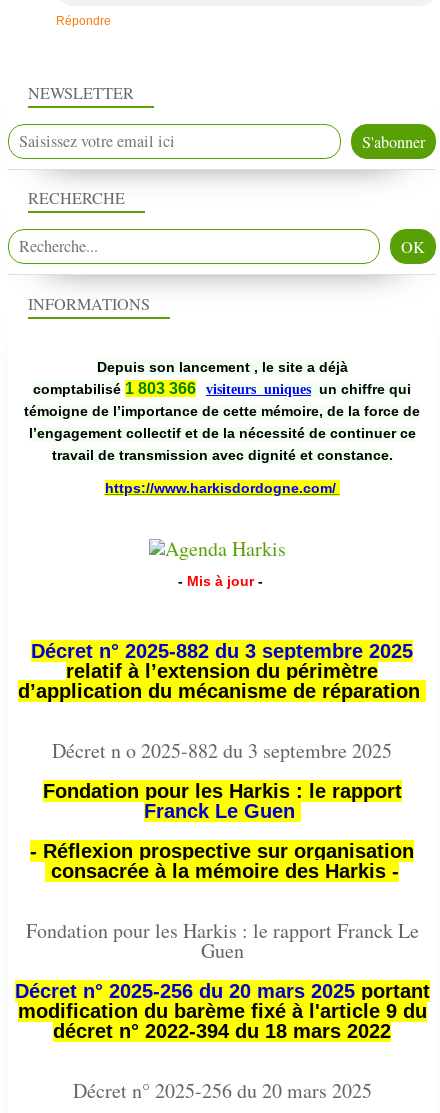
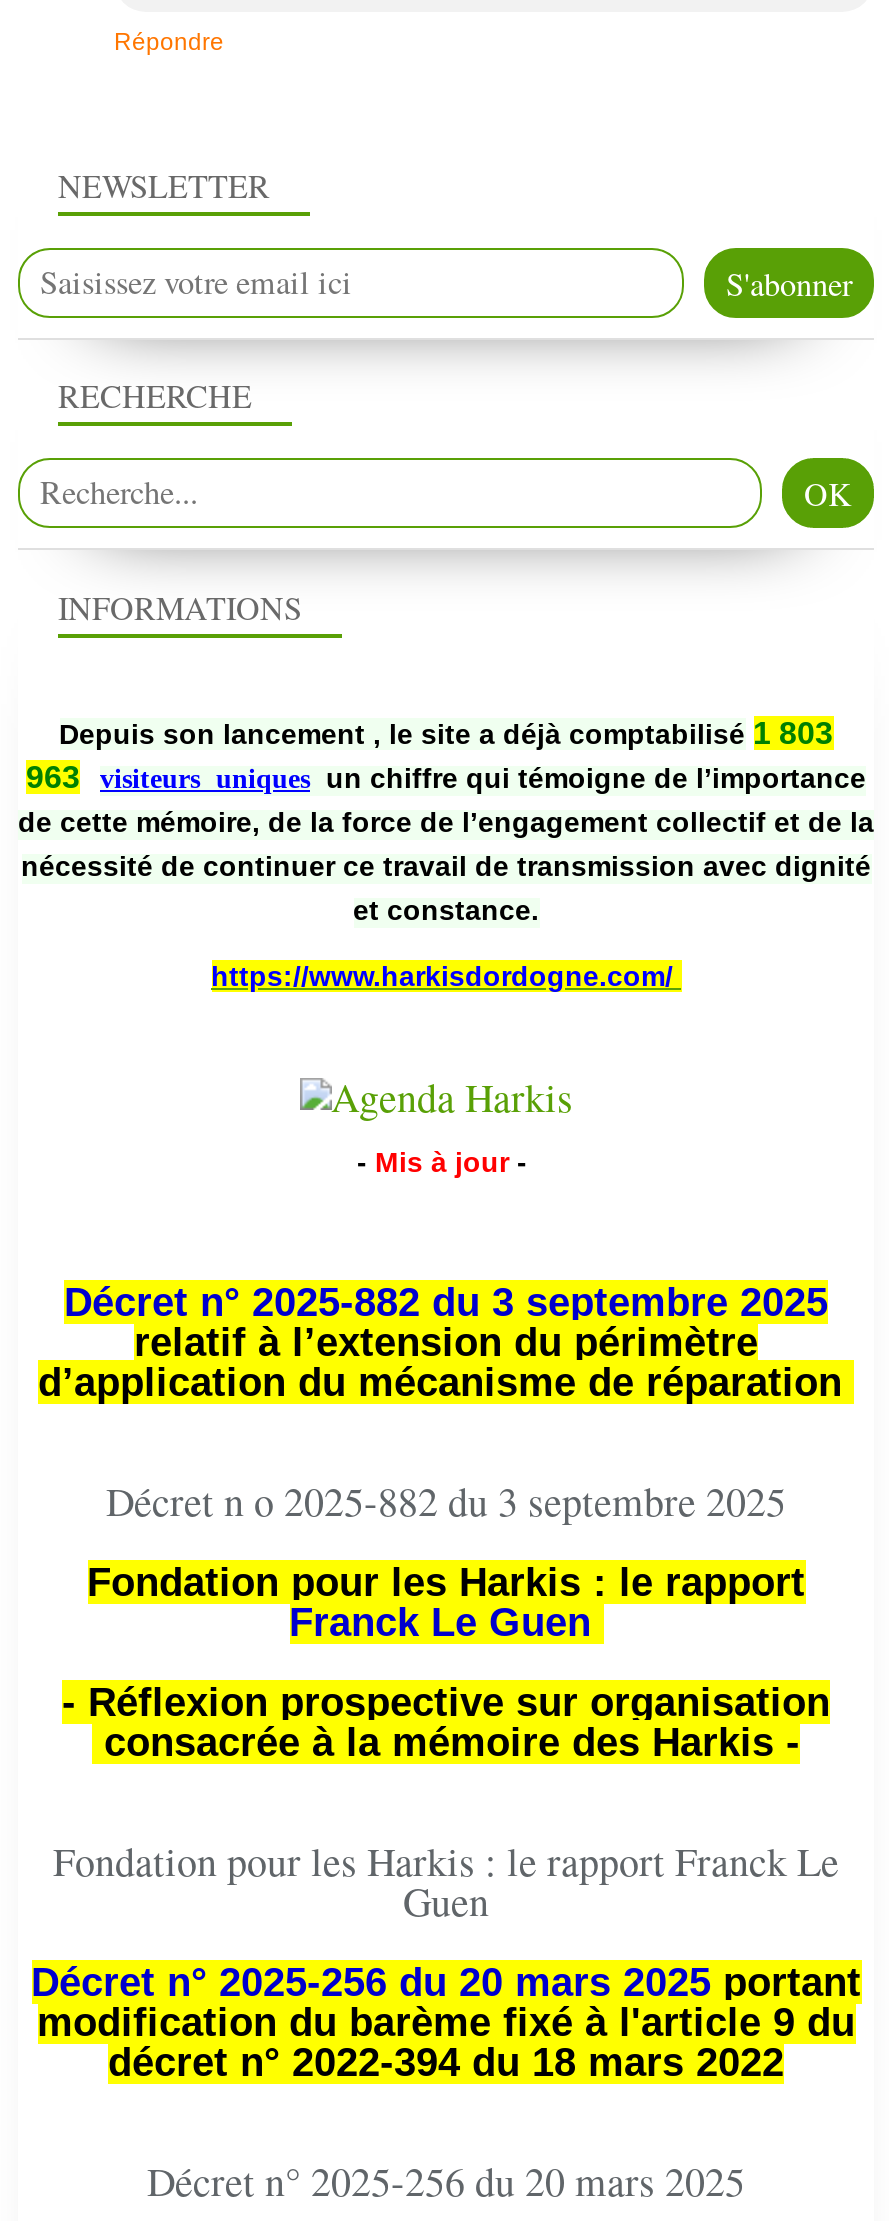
- Depuis son lancement , le site a déjà
- comptabilisé 1 803 366
- visiteurs uniques un chiffre qui
- témoigne de l’importance de cette mémoire, de la force de
- l’engagement collectif et de la nécessité de continuer ce
- travail de transmission avec dignité et constance.
+ Depuis son lancement , le site a déjà comptabilisé 1 803
+ 963
+ visiteurs uniques un chiffre qui témoigne de l’importance
+ de cette mémoire, de la force de l’engagement collectif et de la
+ nécessité de continuer ce travail de transmission avec dignité
+ et constance.
